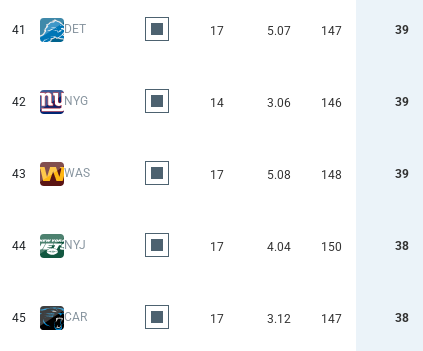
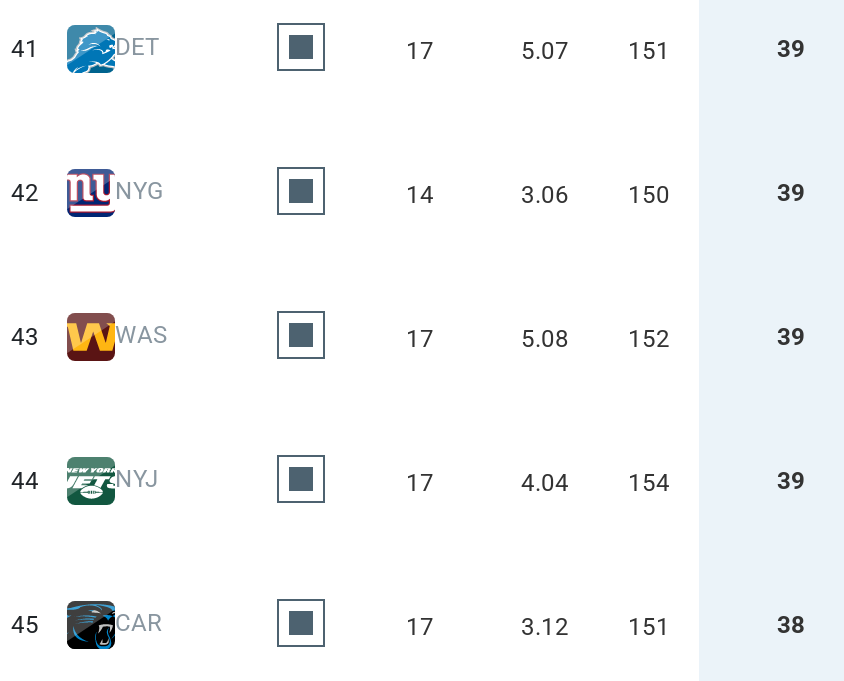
- 147
+ 151

- 146
+ 150

- 148
+ 152

- 150
+ 154

- 38
+ 39

- 147
+ 151
